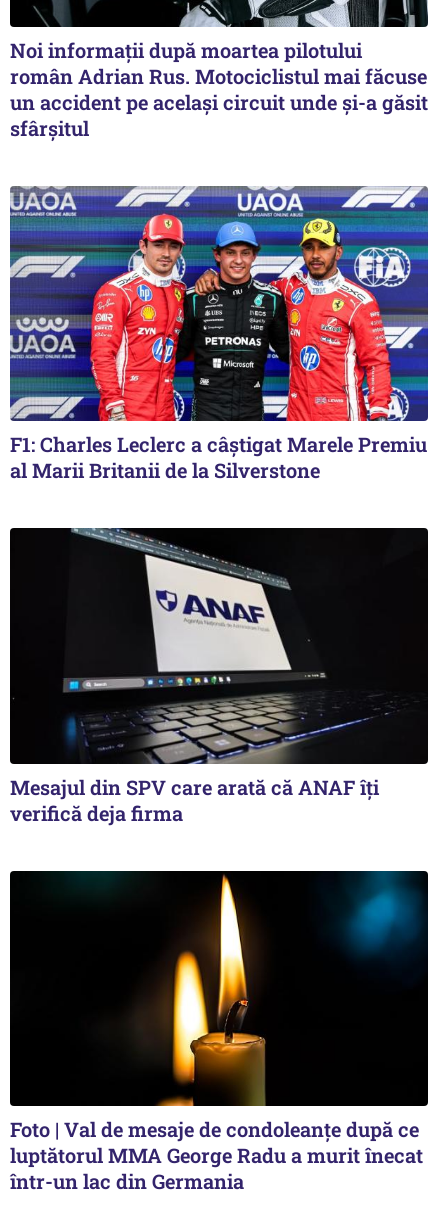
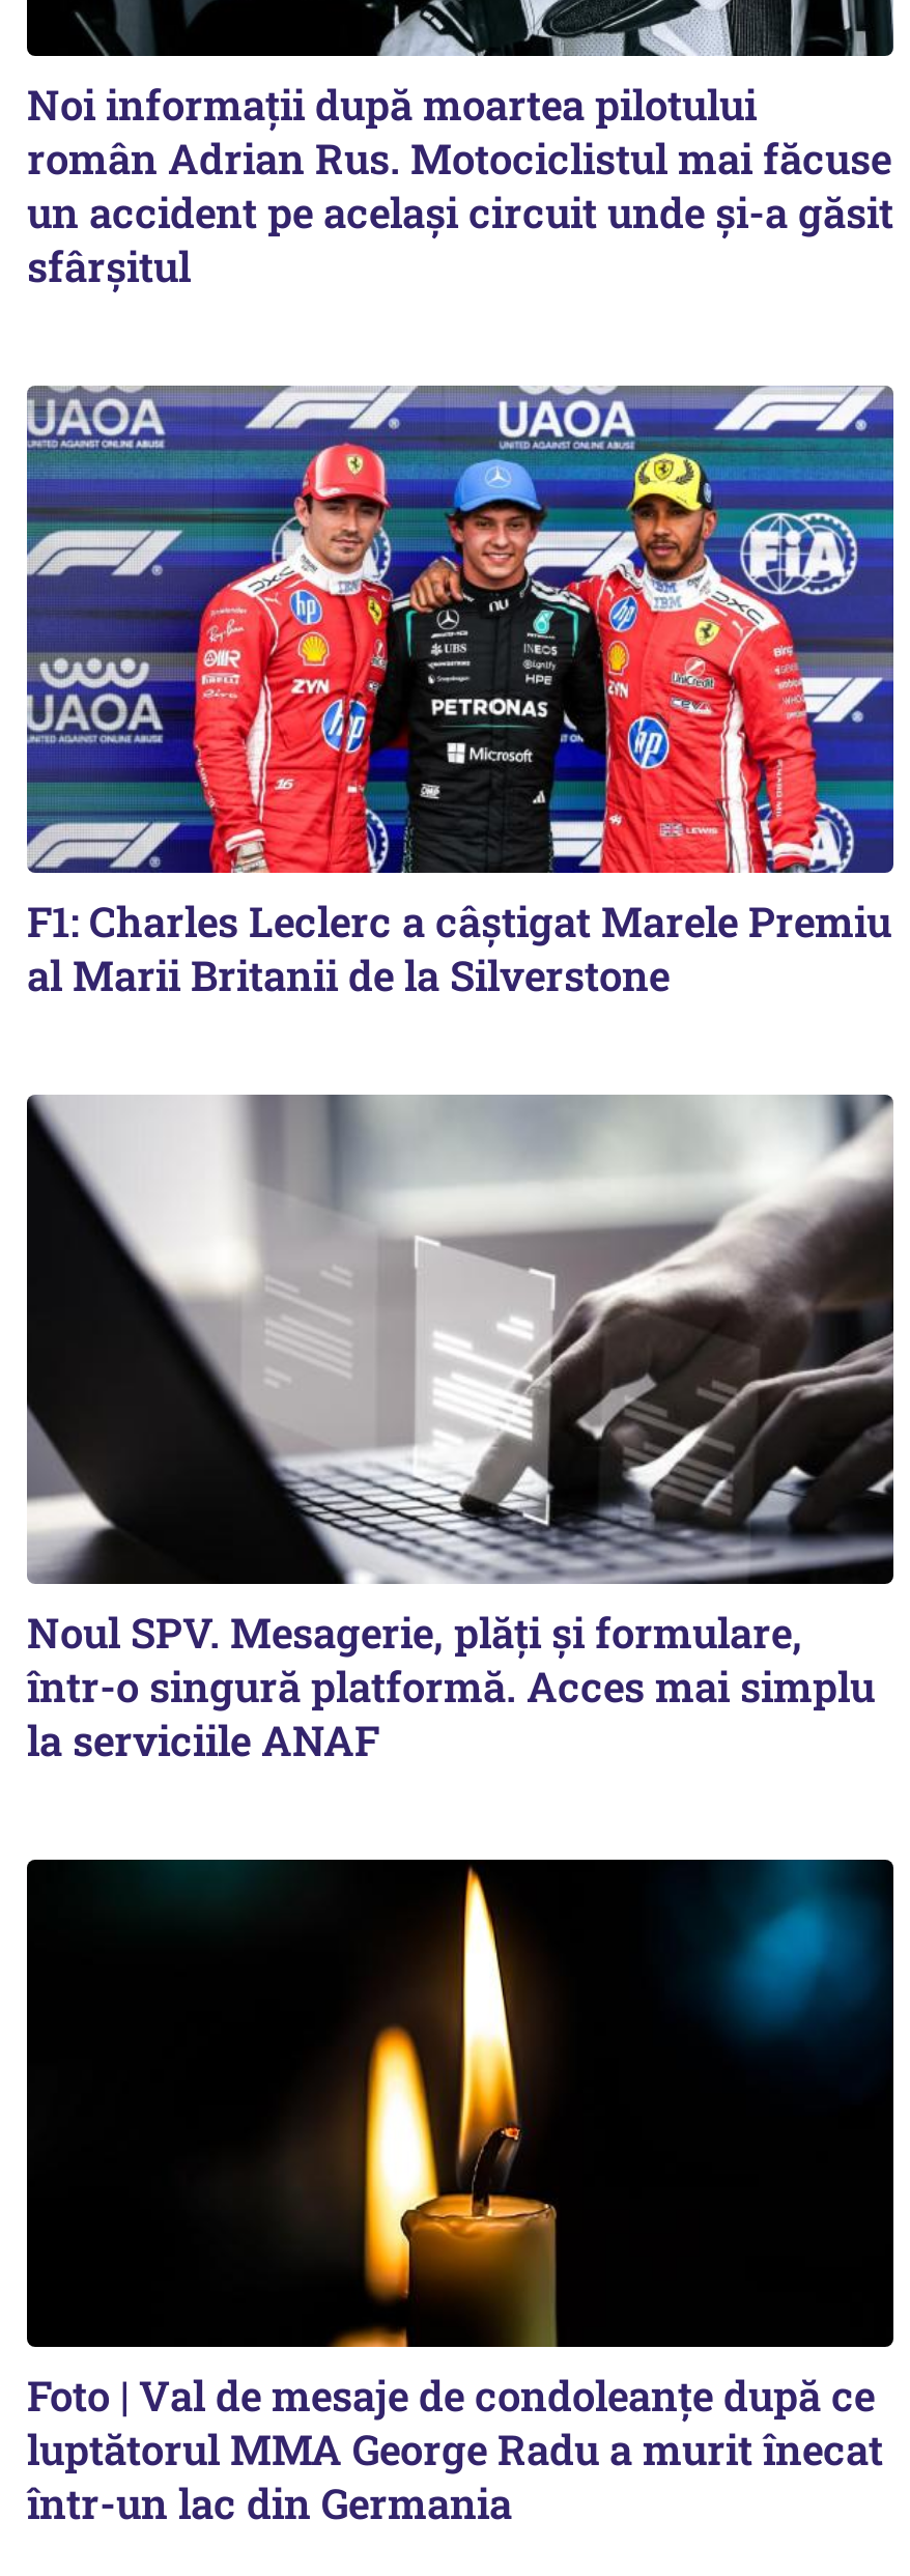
- [image]
- Mesajul din SPV care arată că ANAF îți
- verifică deja firma
+ [image]
+ Noul SPV. Mesagerie, plăți și formulare,
+ într-o singură platformă. Acces mai simplu
+ la serviciile ANAF
